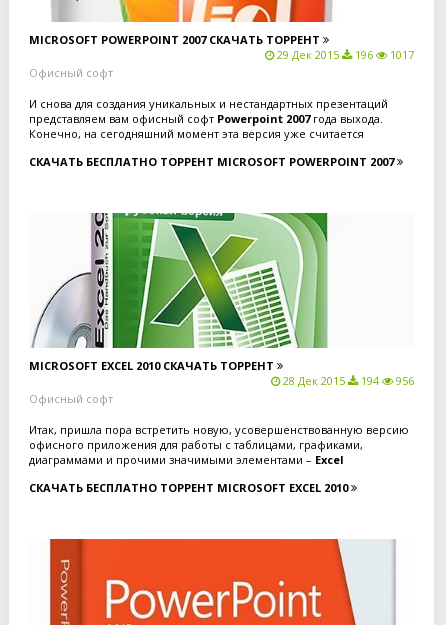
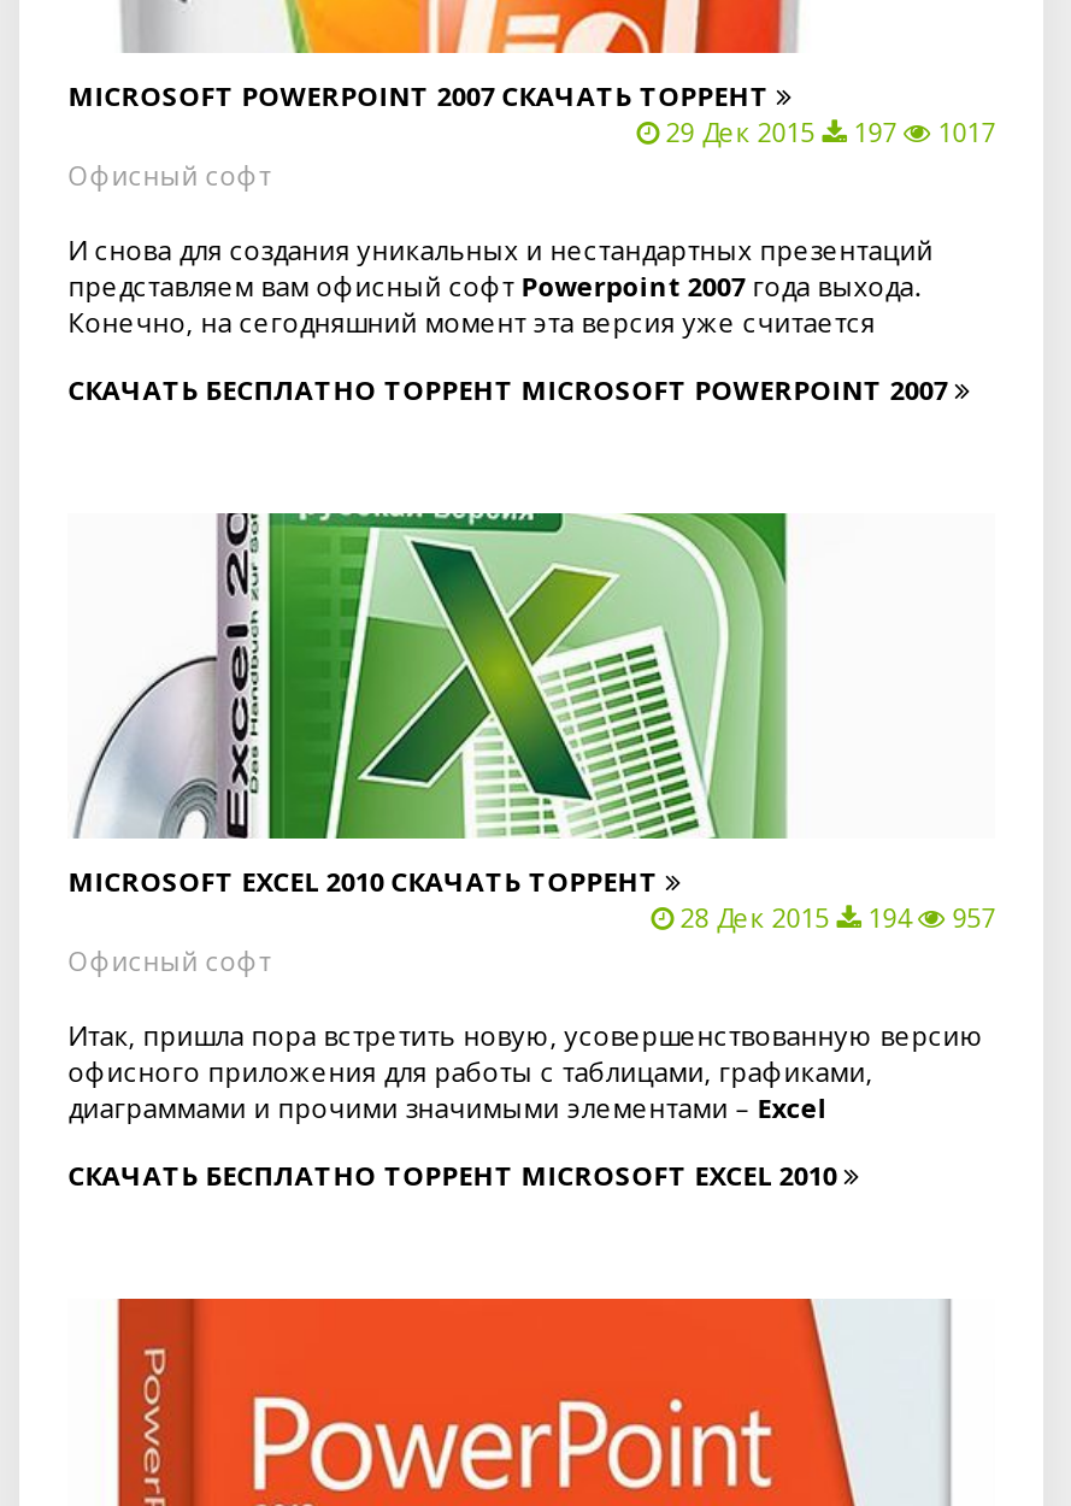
- 196
+ 197

- 956
+ 957
